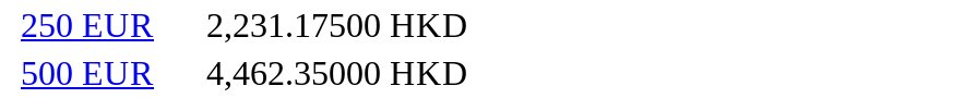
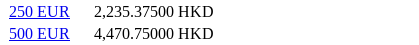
- 250 EUR 2,231.17500 HKD
+ 250 EUR 2,235.37500 HKD

- 500 EUR 4,462.35000 HKD
+ 500 EUR 4,470.75000 HKD
